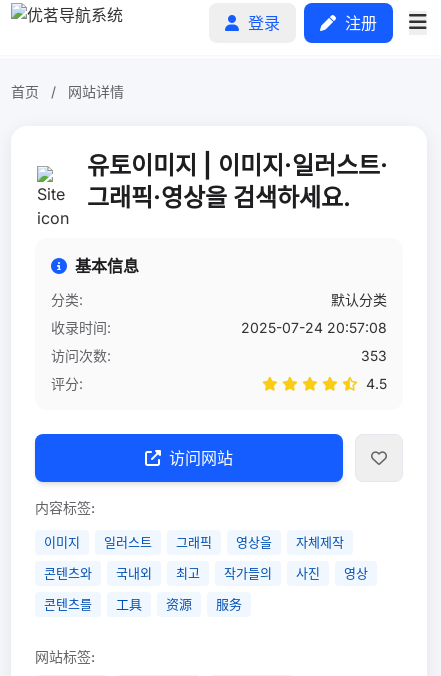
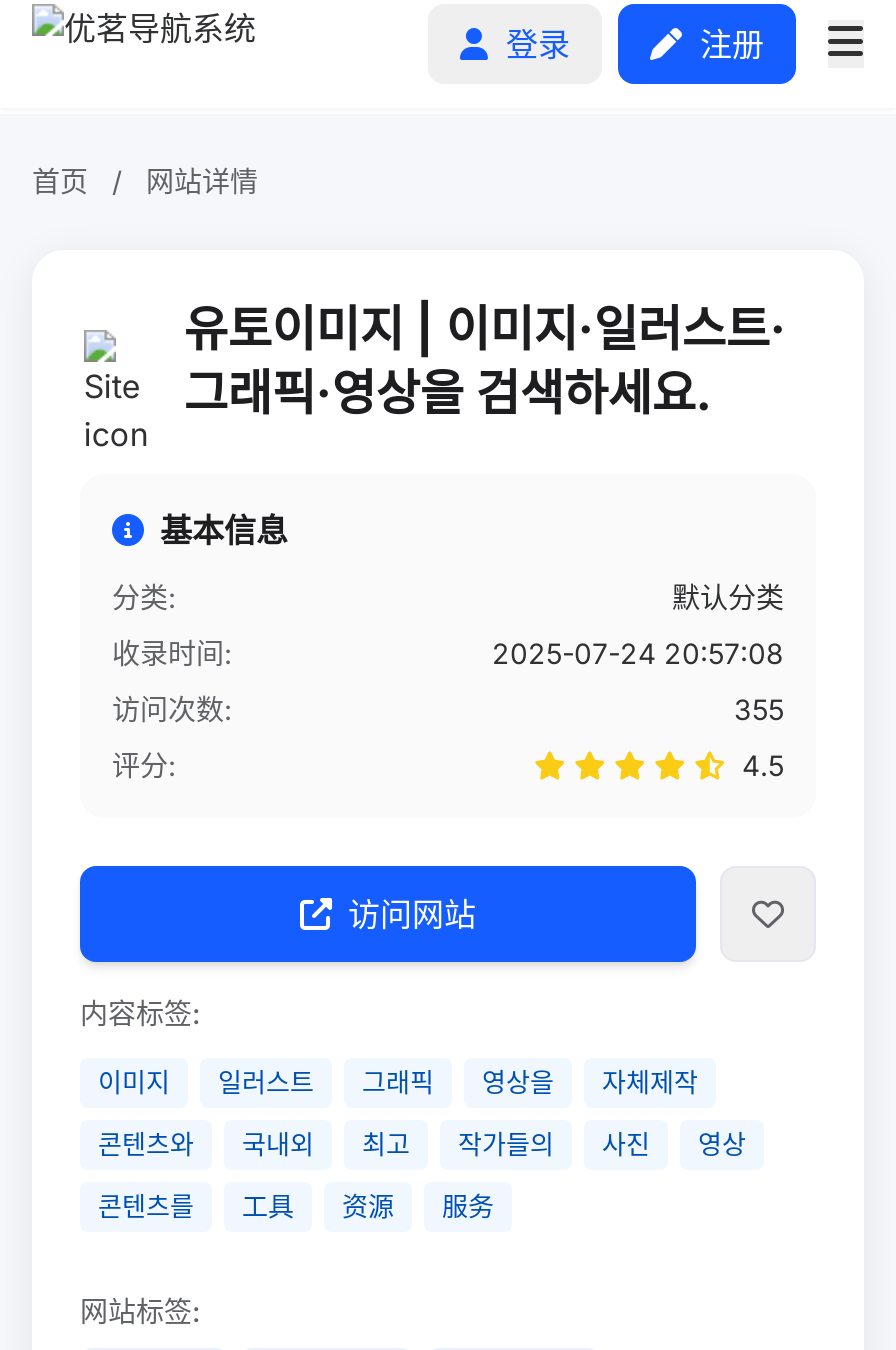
- 353
+ 355
